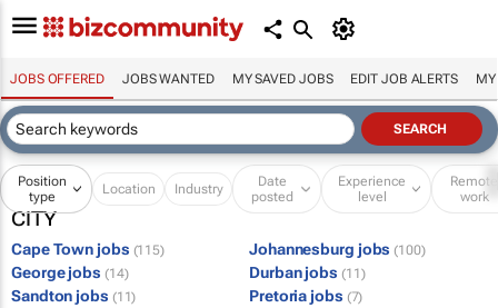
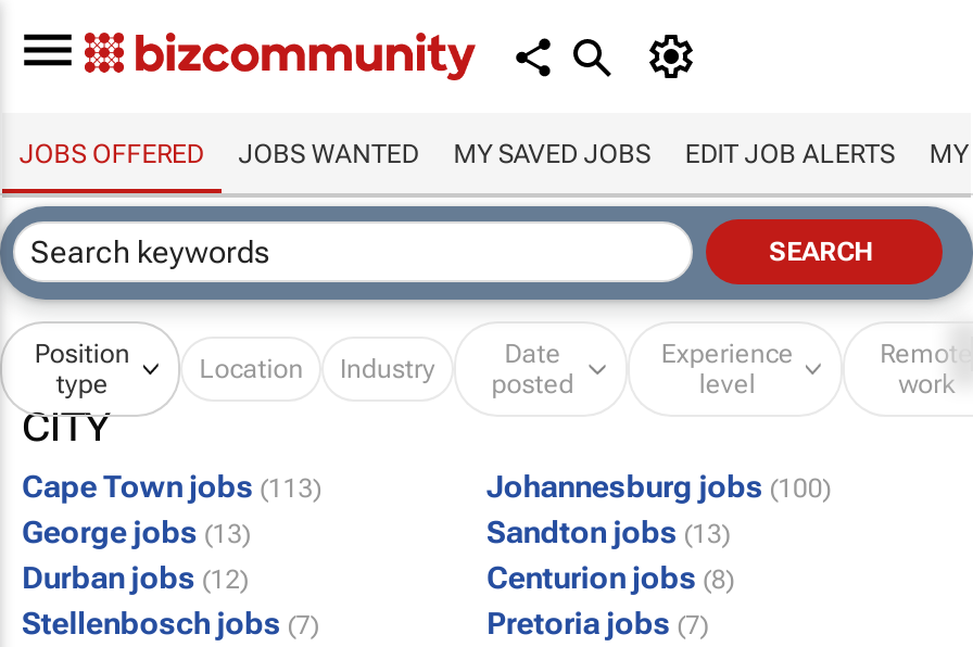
- Cape Town jobs (115)
+ Cape Town jobs (113)

- George jobs (14)
- Durban jobs (11)
- Sandton jobs (11)
+ George jobs (13)
+ Sandton jobs (13)
+ Durban jobs (12)
+ Centurion jobs (8)
+ Stellenbosch jobs (7)
